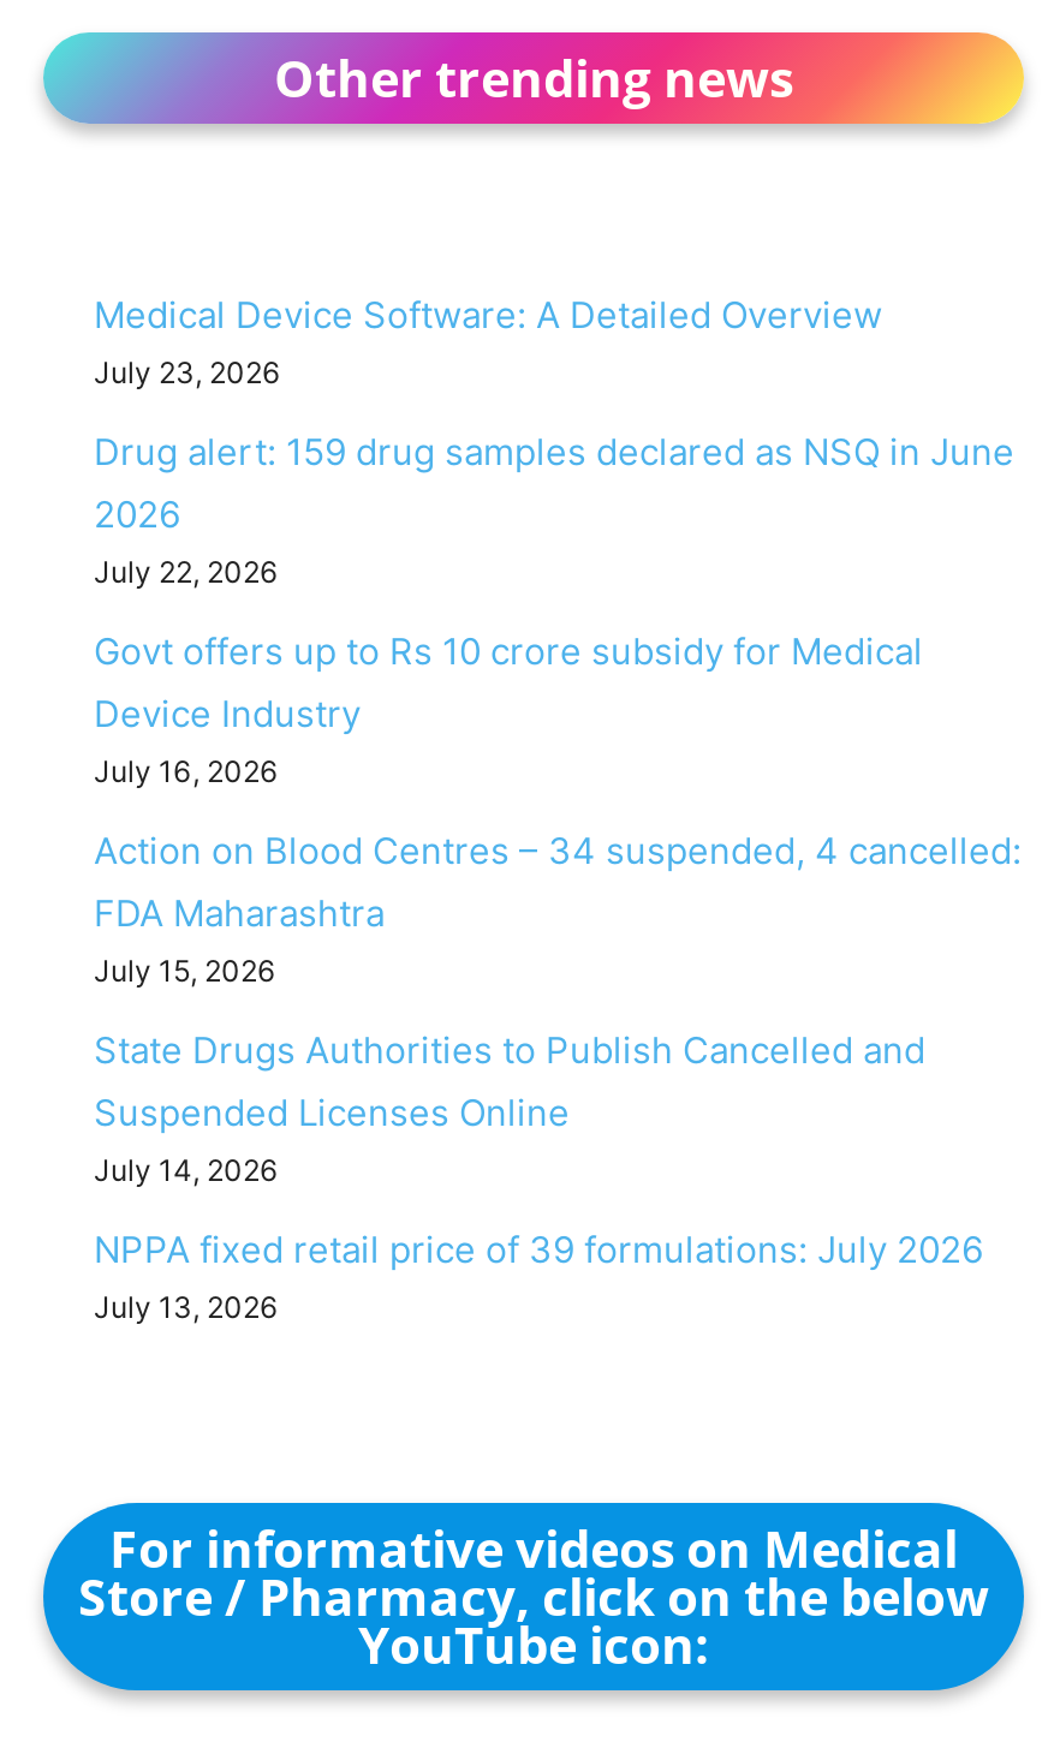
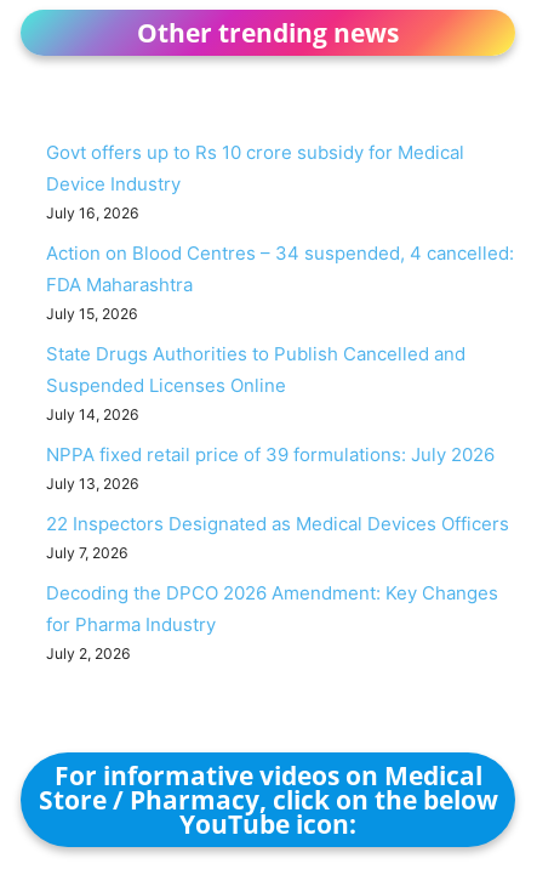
- Medical Device Software: A Detailed Overview
- July 23, 2026
- Drug alert: 159 drug samples declared as NSQ in June
- 2026
- July 22, 2026

moved up: Govt offers up to Rs 10 crore subsidy for Medical | Device Industry | July 16, 2026 | ... | NPPA fixed retail price of 39 formulations: July 2026 | July 13, 2026

+ 22 Inspectors Designated as Medical Devices Officers
+ July 7, 2026
+ Decoding the DPCO 2026 Amendment: Key Changes
+ for Pharma Industry
+ July 2, 2026
